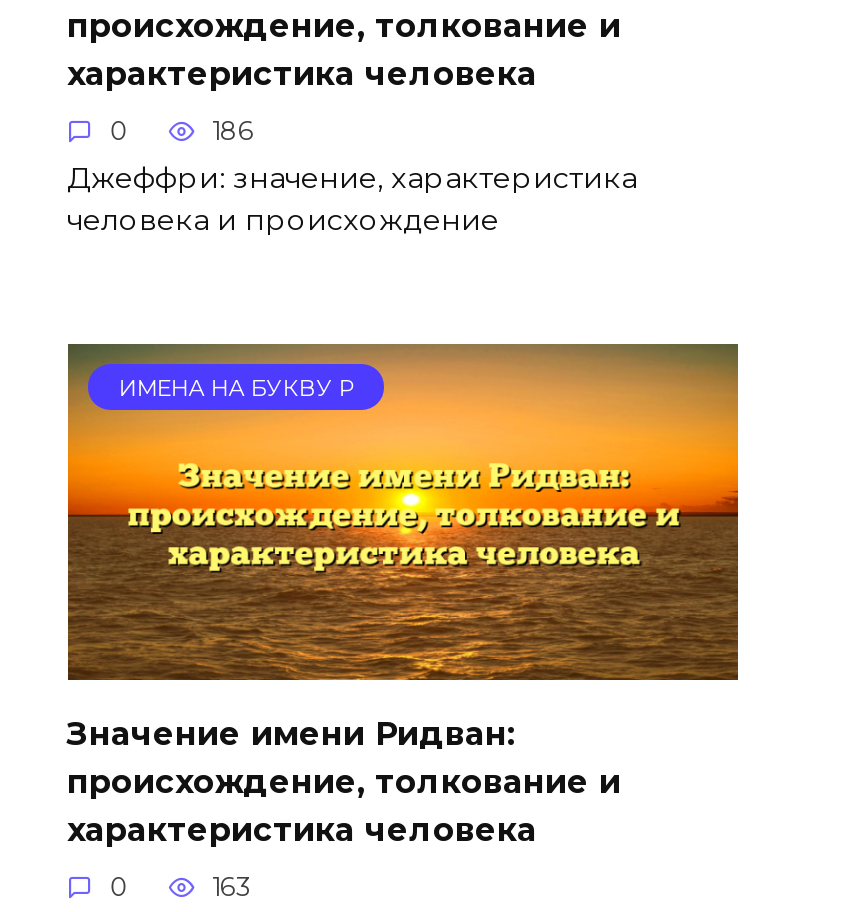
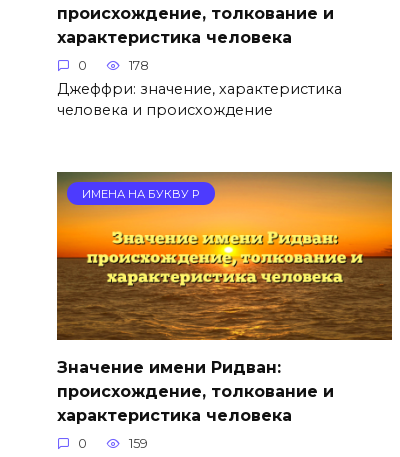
- 186
+ 178

- 163
+ 159
